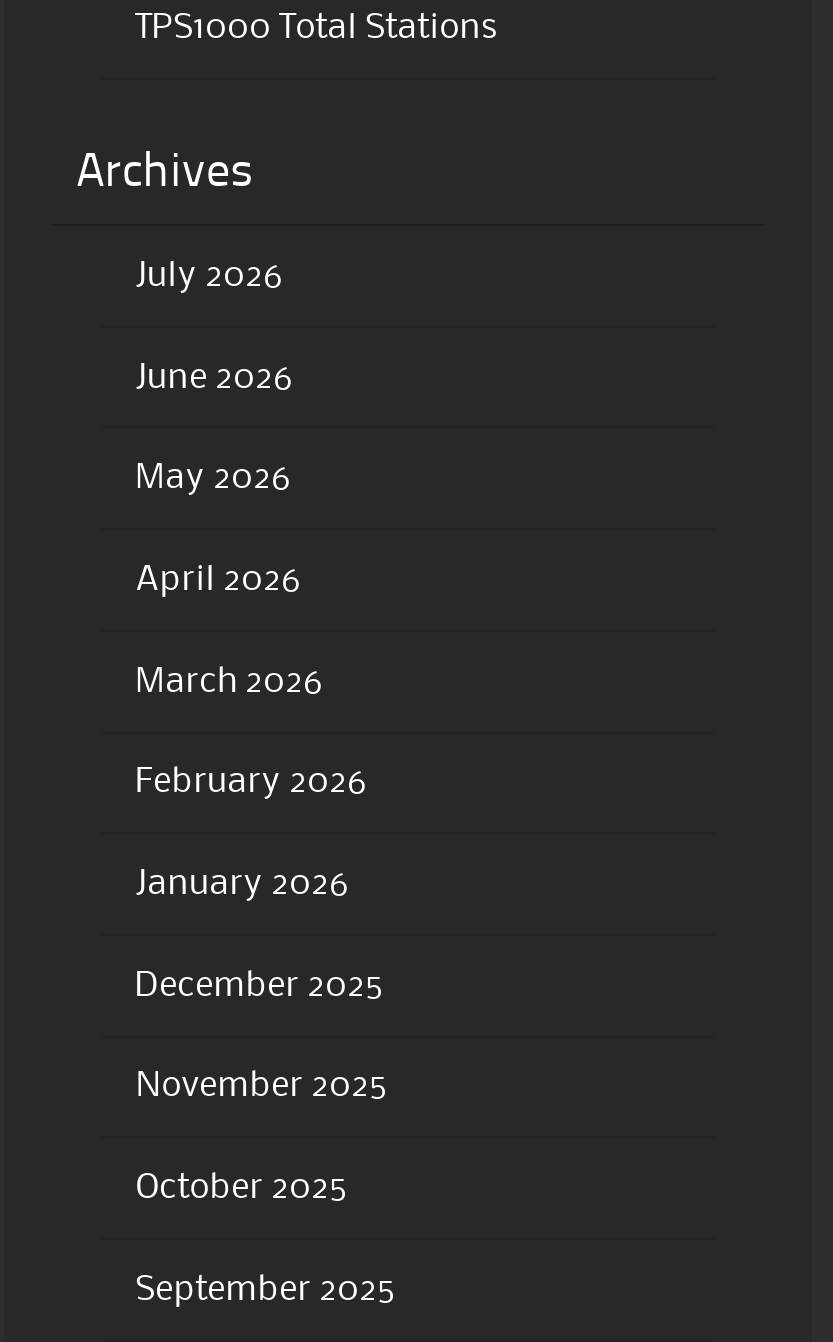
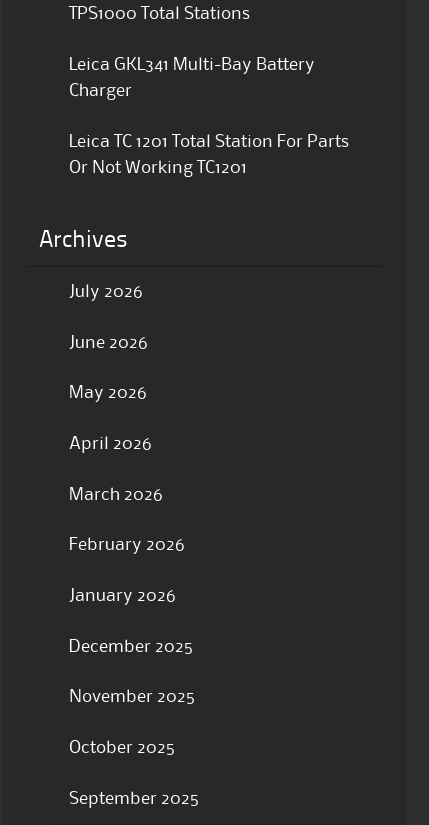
+ Leica GKL341 Multi-Bay Battery
+ Charger
+ Leica TC 1201 Total Station For Parts
+ Or Not Working TC1201
